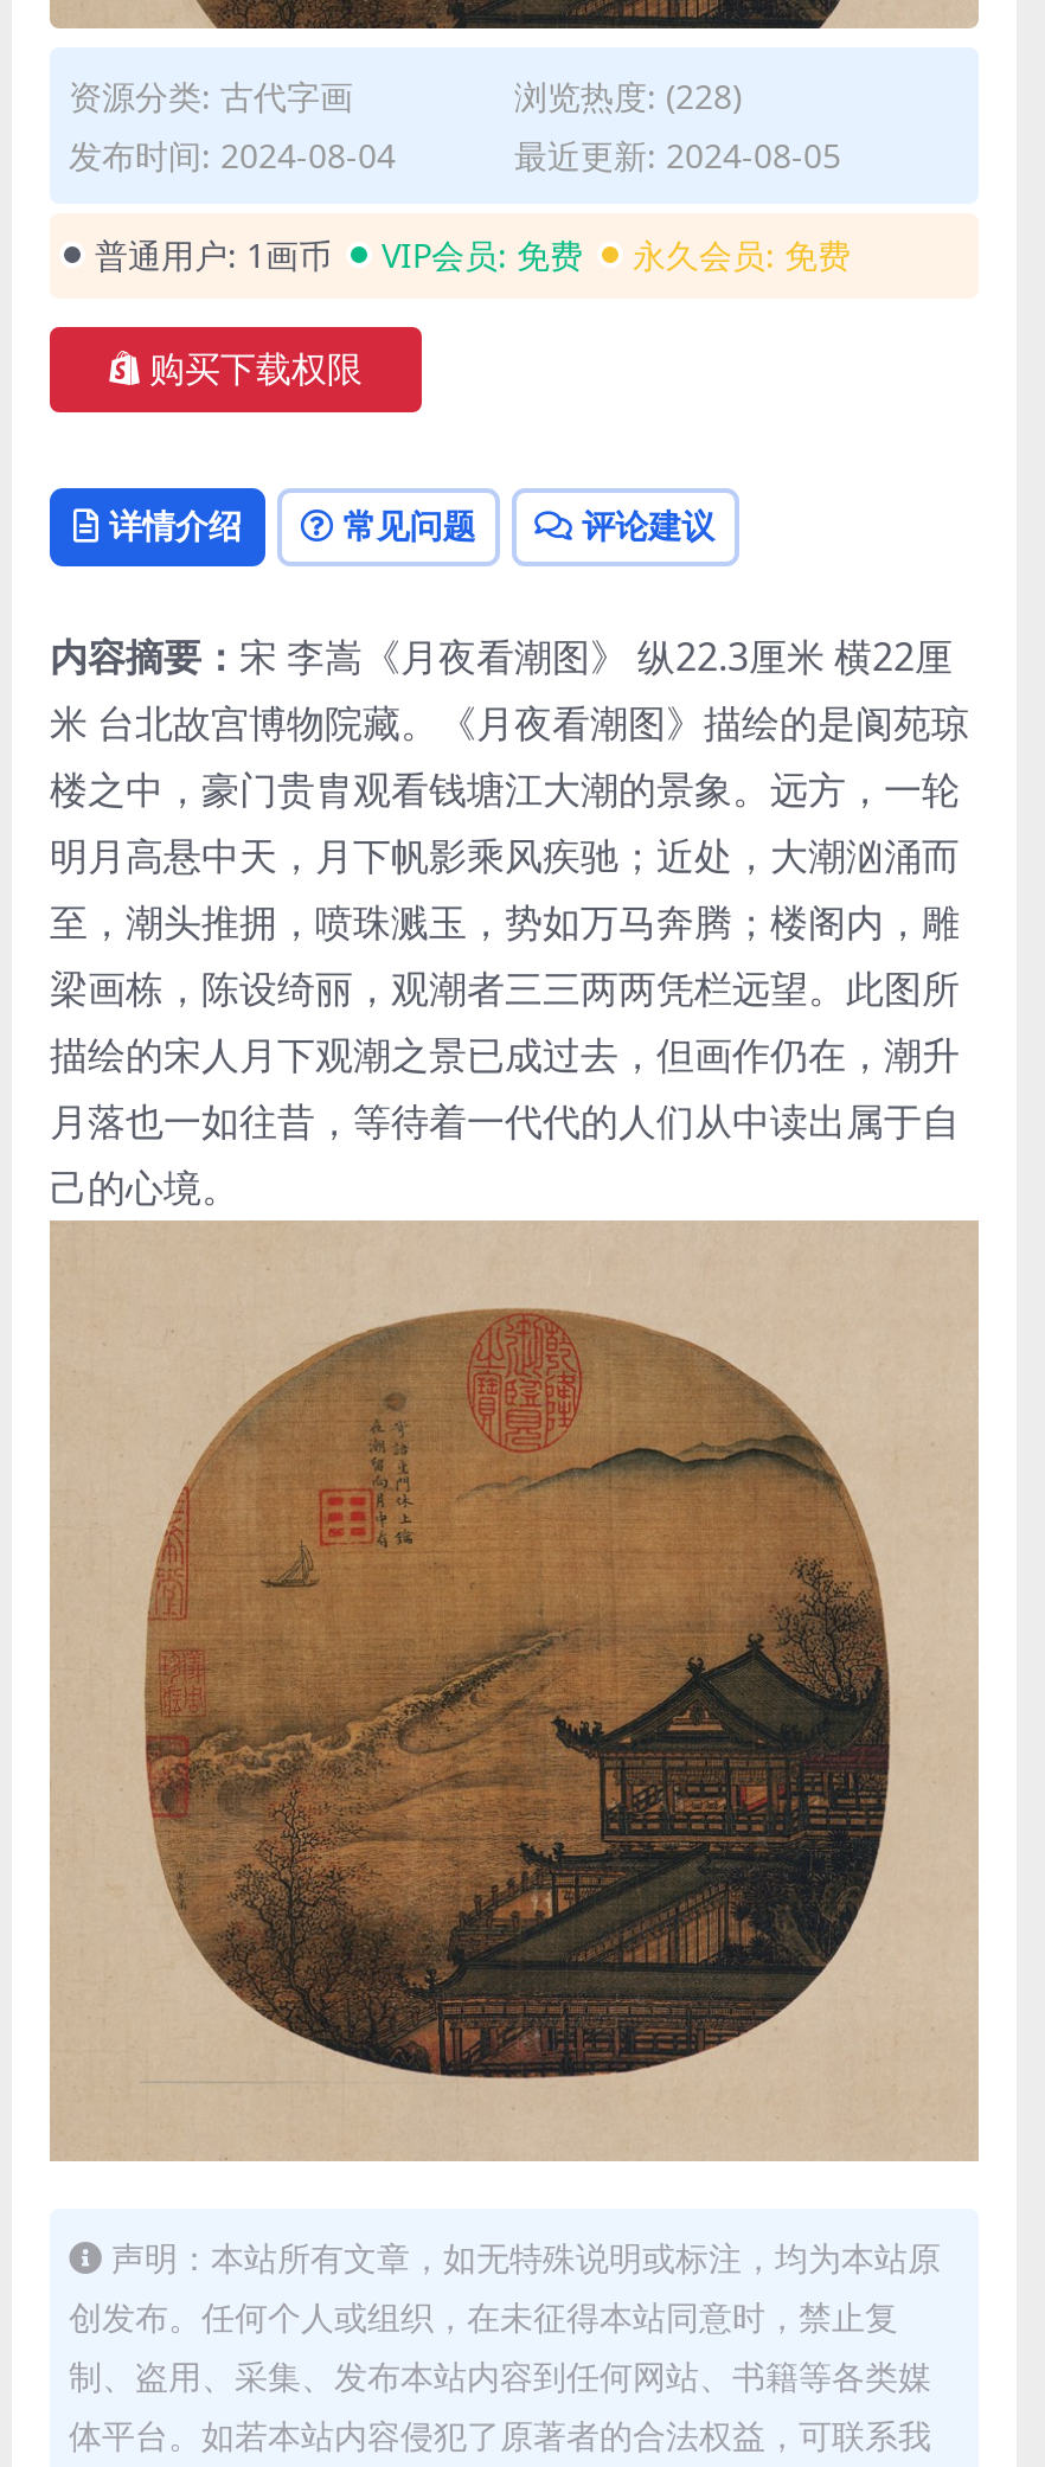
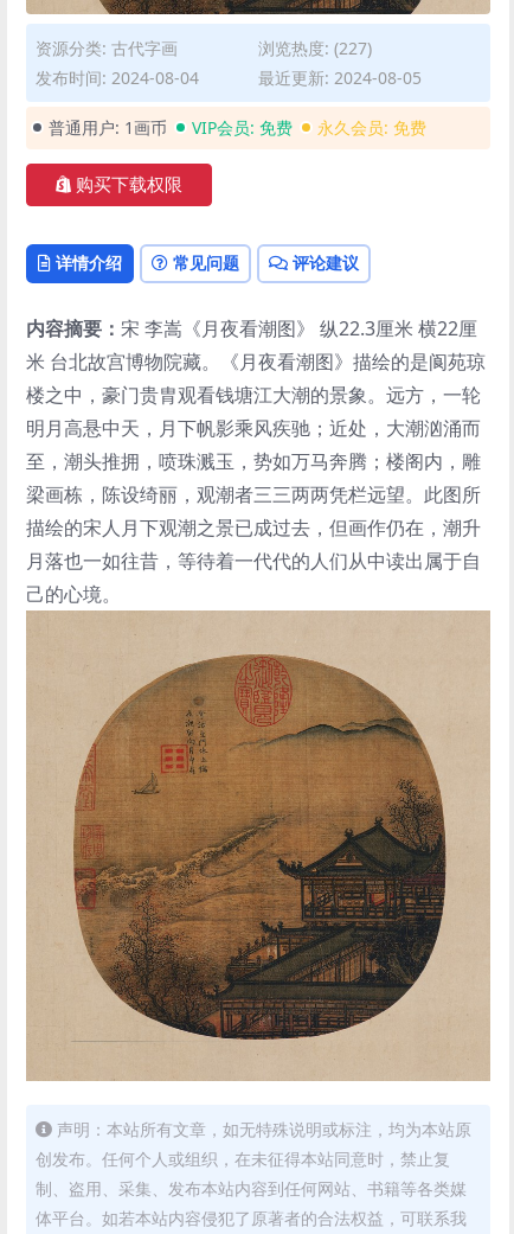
- 浏览热度: (228)
+ 浏览热度: (227)
